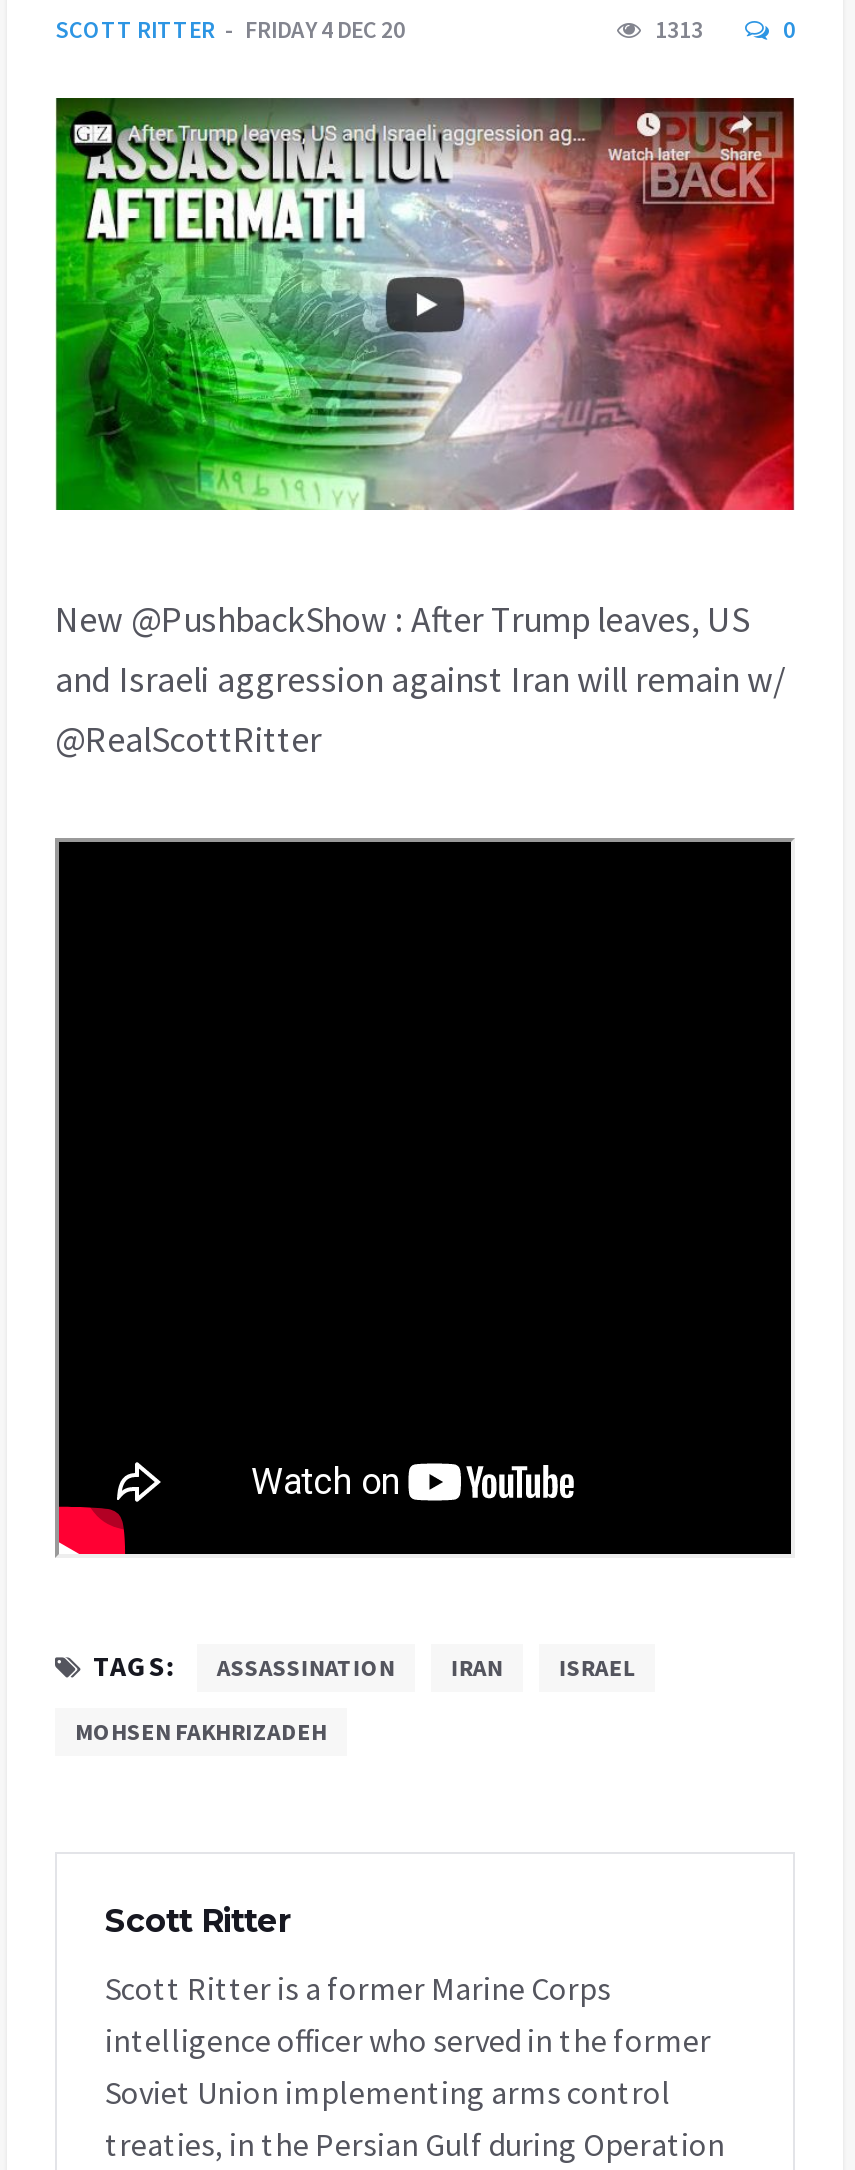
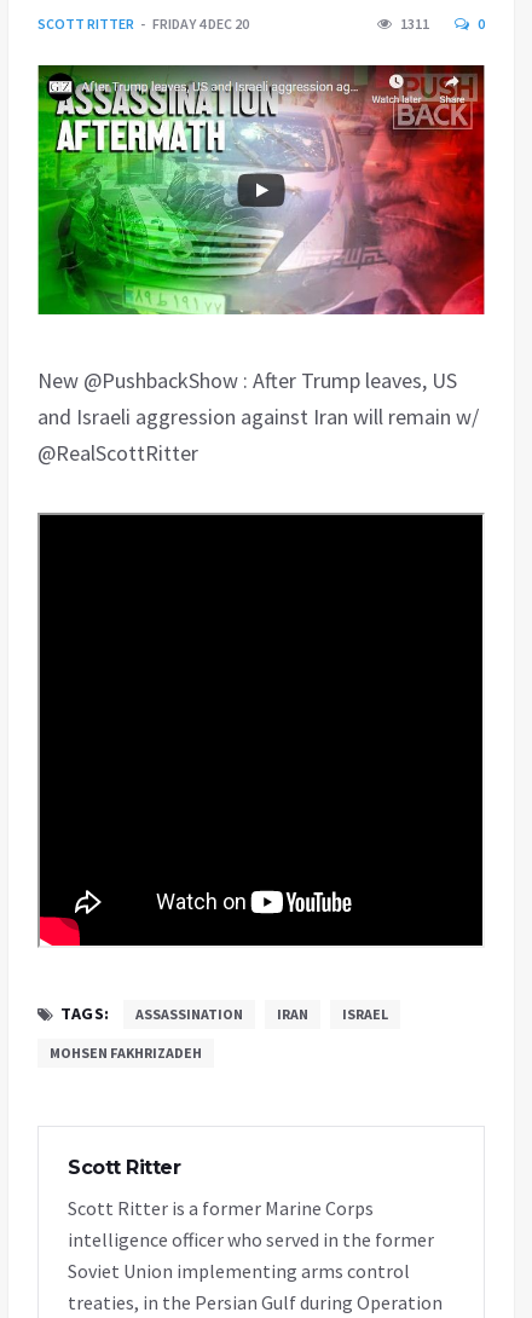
- 1313
+ 1311
